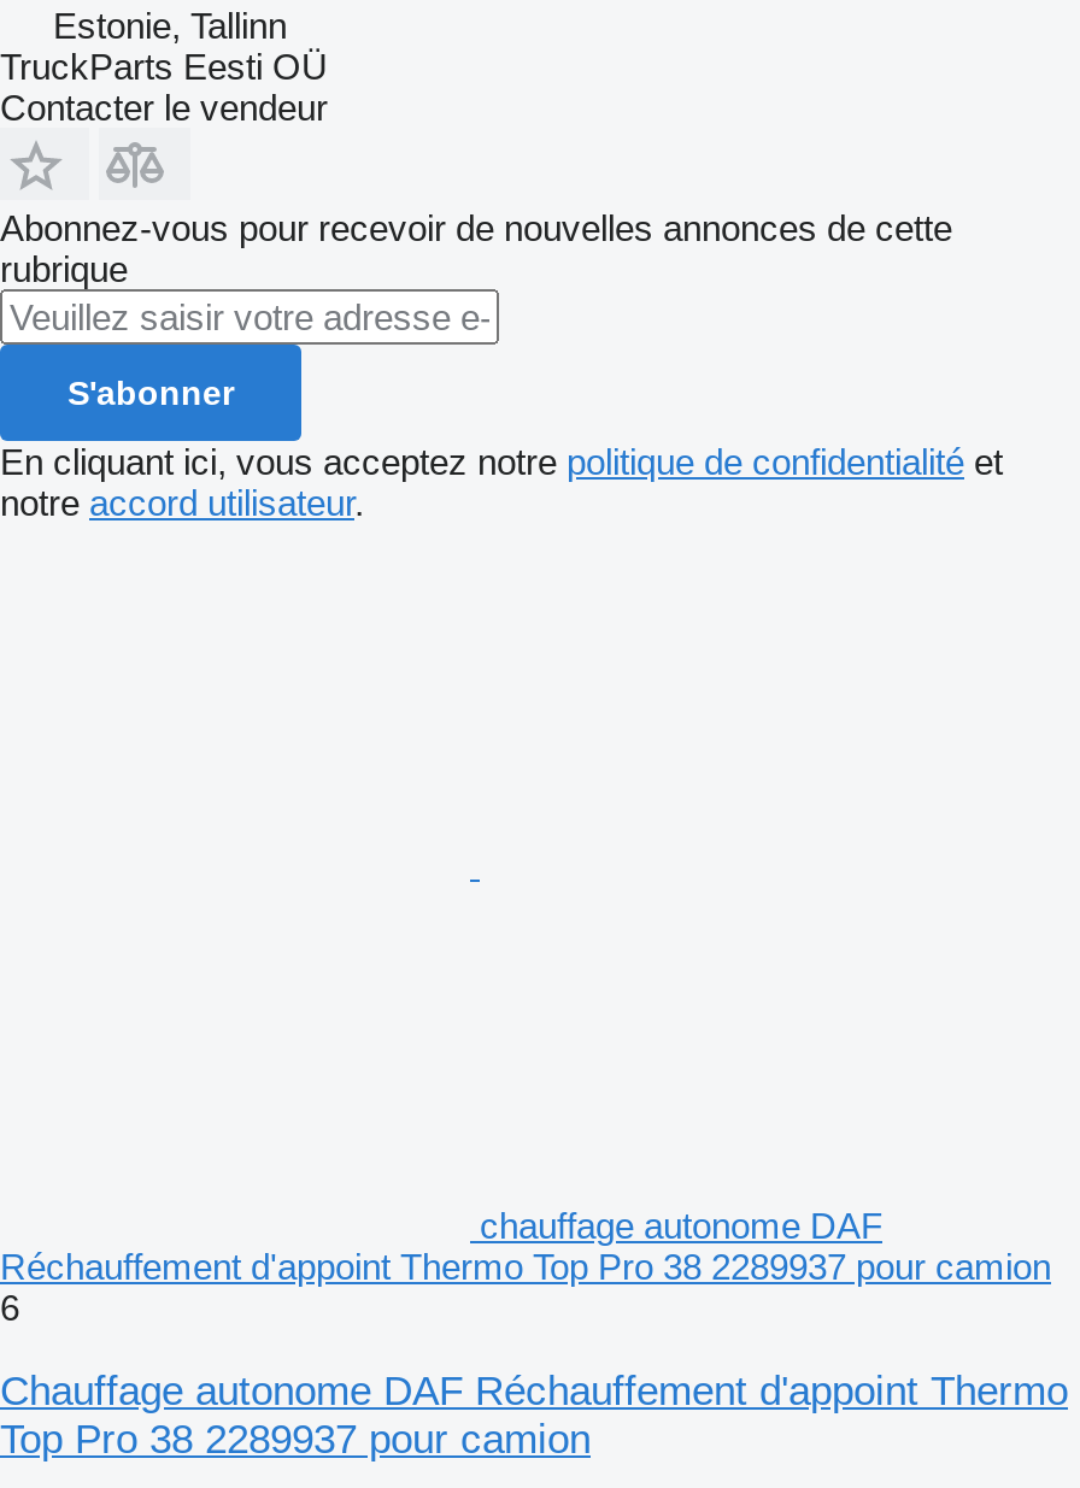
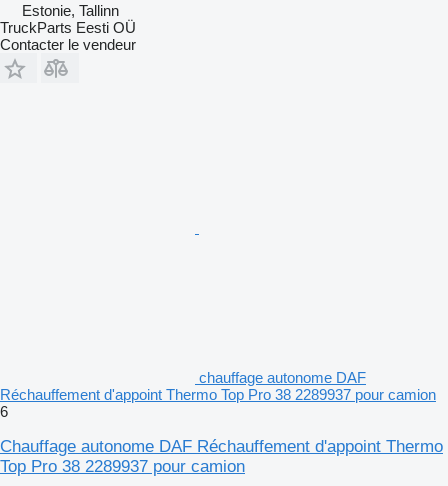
- [image]
- Abonnez-vous pour recevoir de nouvelles annonces de cette
- rubrique
- S'abonner
- En cliquant ici, vous acceptez notre politique de confidentialité et
- notre accord utilisateur.
